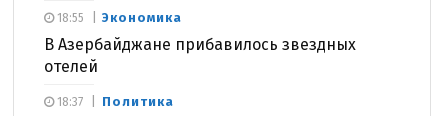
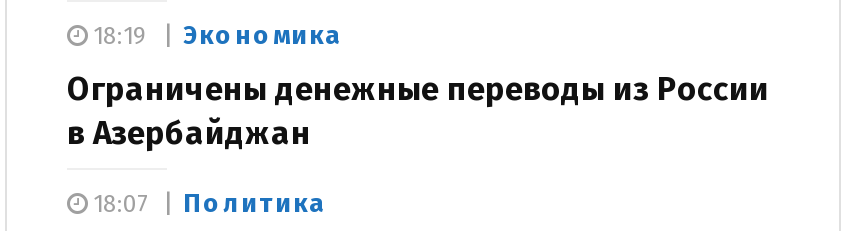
- 18:55 Экономика
+ 18:19 Экономика

- В Азербайджане прибавилось звездных
- отелей
+ Ограничены денежные переводы из России
+ в Азербайджан

- 18:37 Политика
+ 18:07 Политика
